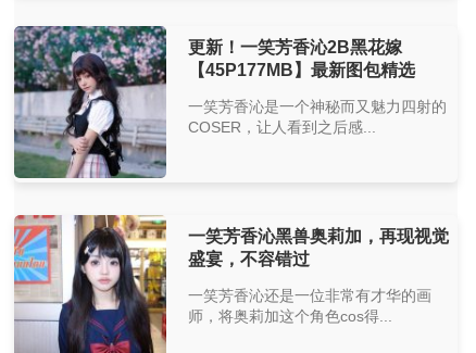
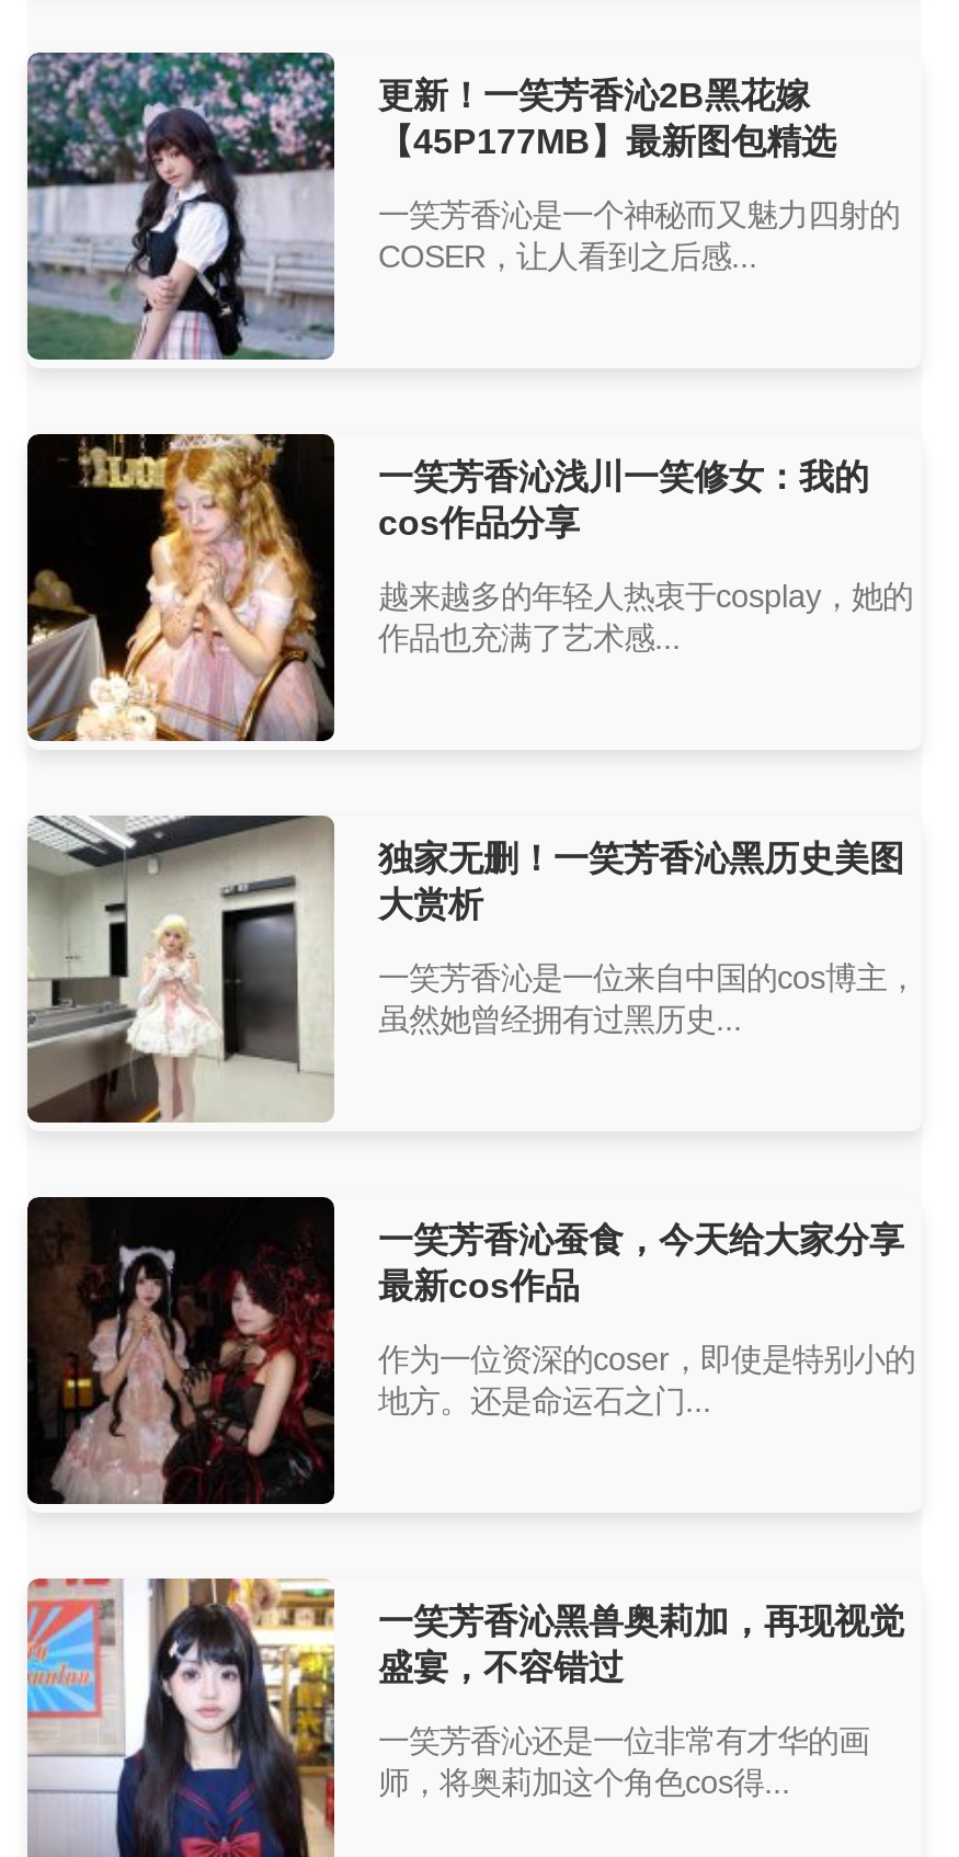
+ [image]
+ 一笑芳香沁浅川一笑修女：我的
+ cos作品分享
+ 越来越多的年轻人热衷于cosplay，她的
+ 作品也充满了艺术感...

+ [image]
+ 独家无删！一笑芳香沁黑历史美图
+ 大赏析
+ 一笑芳香沁是一位来自中国的cos博主，
+ 虽然她曾经拥有过黑历史...

+ [image]
+ 一笑芳香沁蚕食，今天给大家分享
+ 最新cos作品
+ 作为一位资深的coser，即使是特别小的
+ 地方。还是命运石之门...
